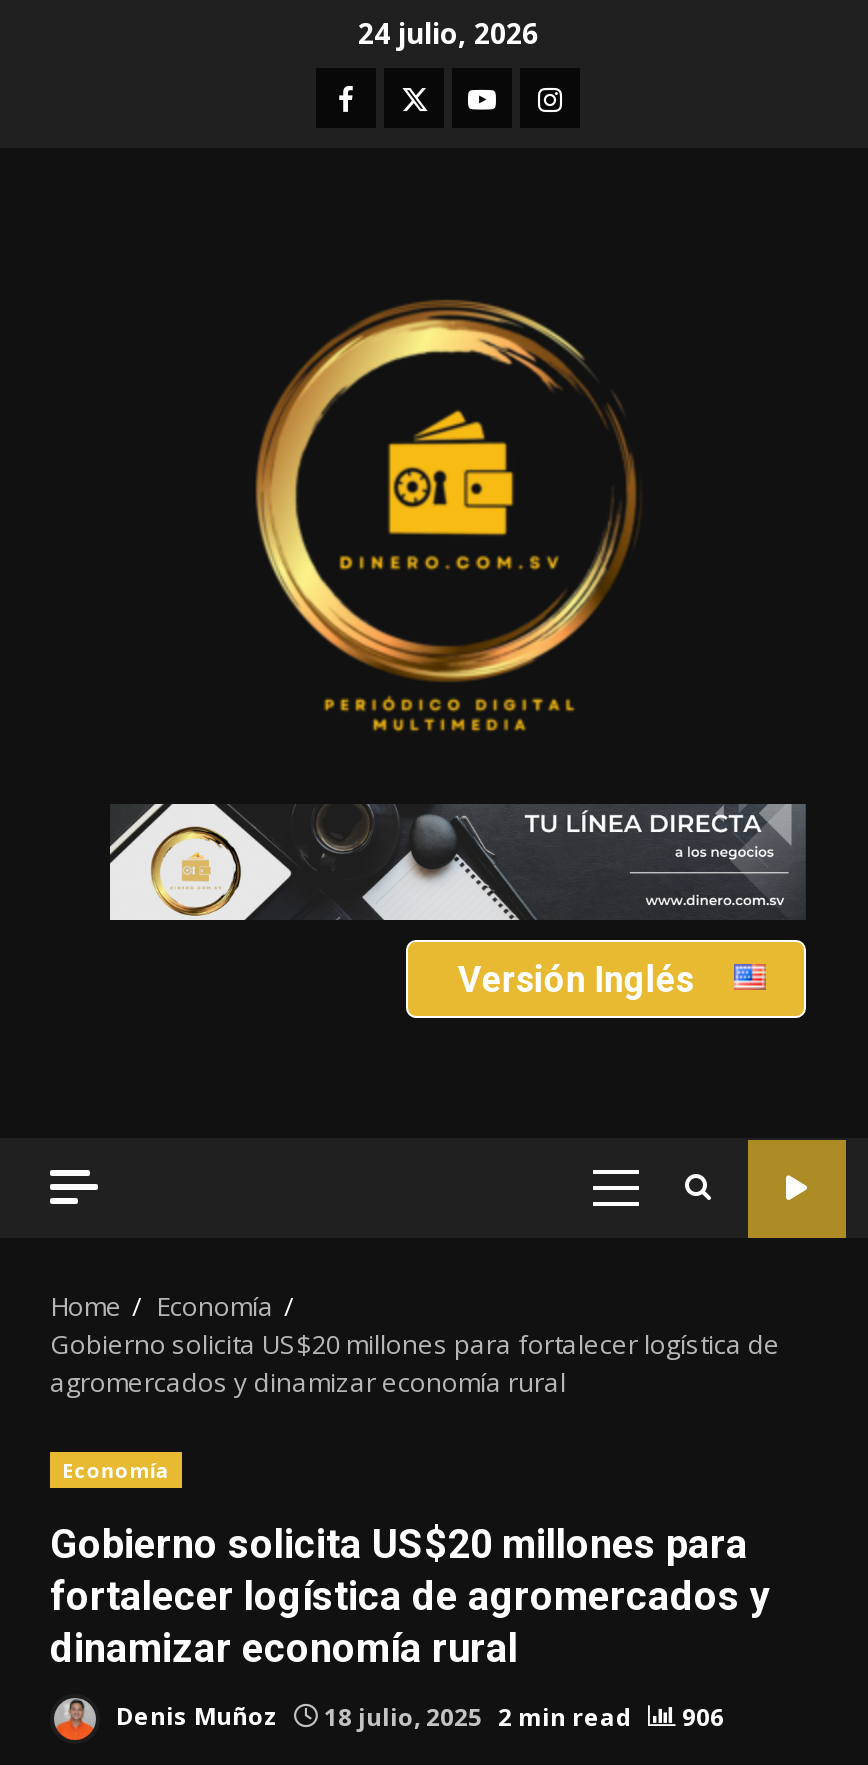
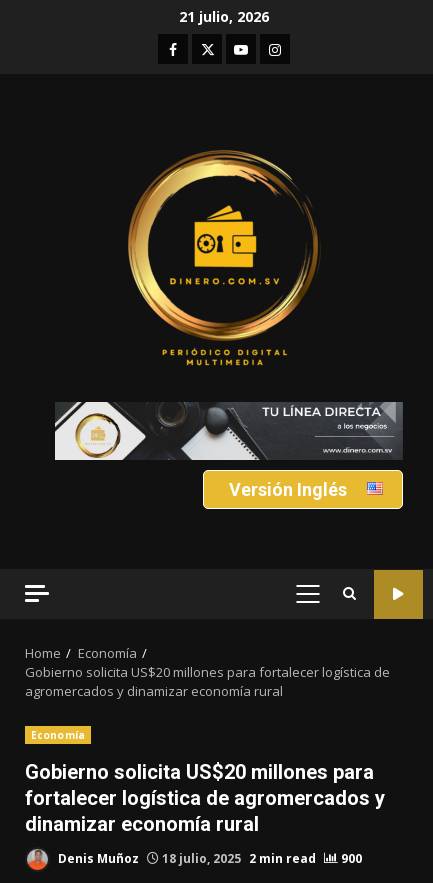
- 24 julio, 2026
+ 21 julio, 2026

- Denis Muñoz 18 julio, 2025 2 min read 906
+ Denis Muñoz 18 julio, 2025 2 min read 900
